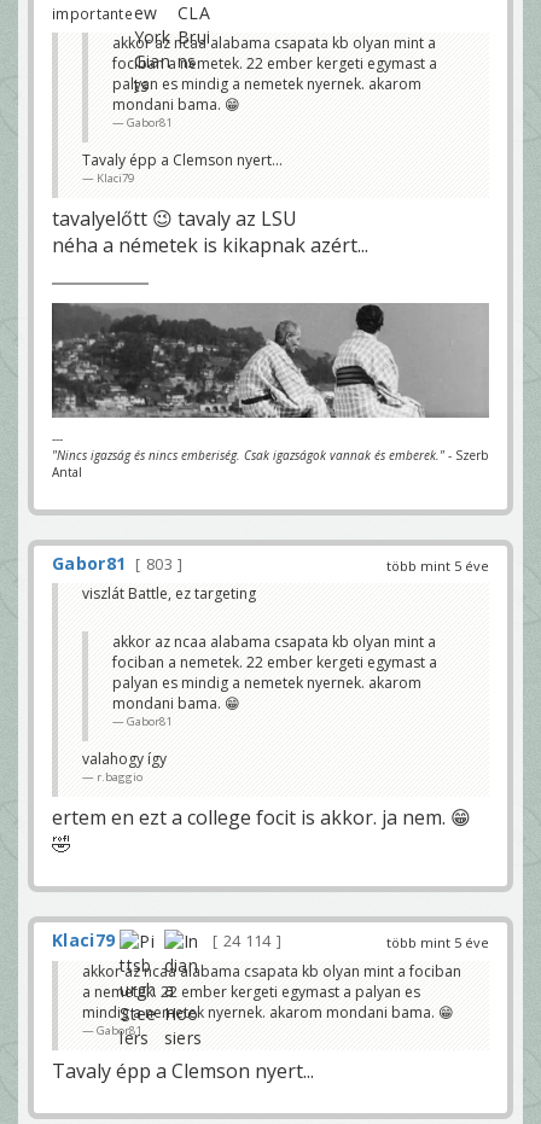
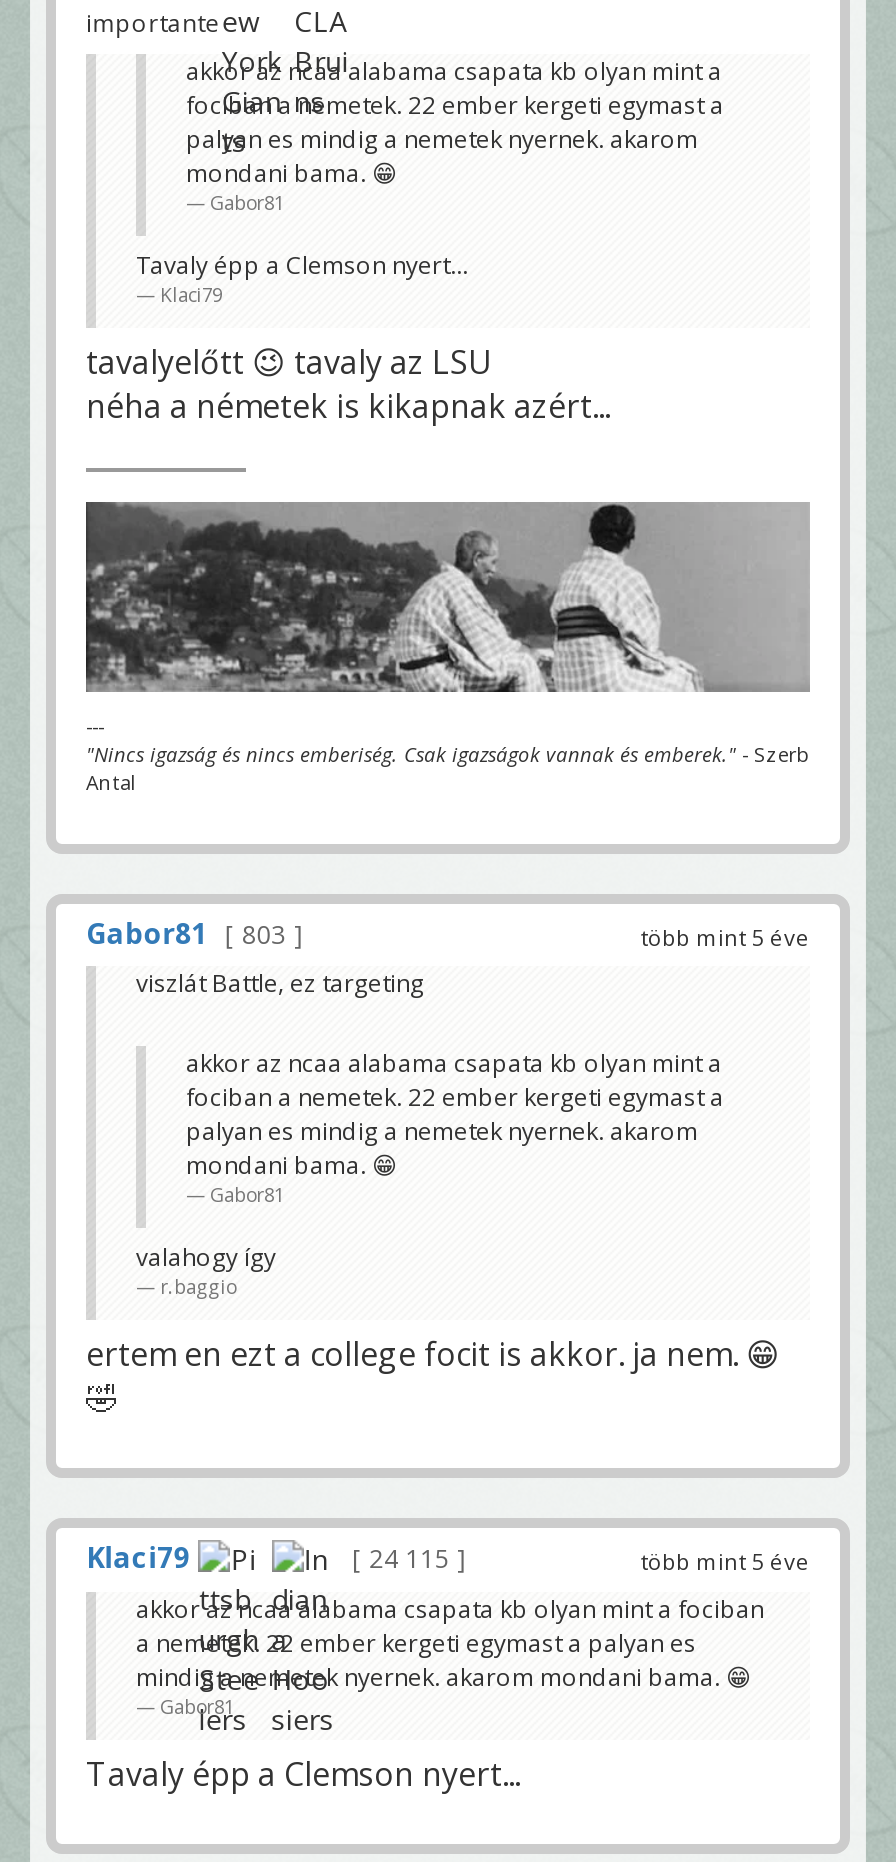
- 24 114
+ 24 115
